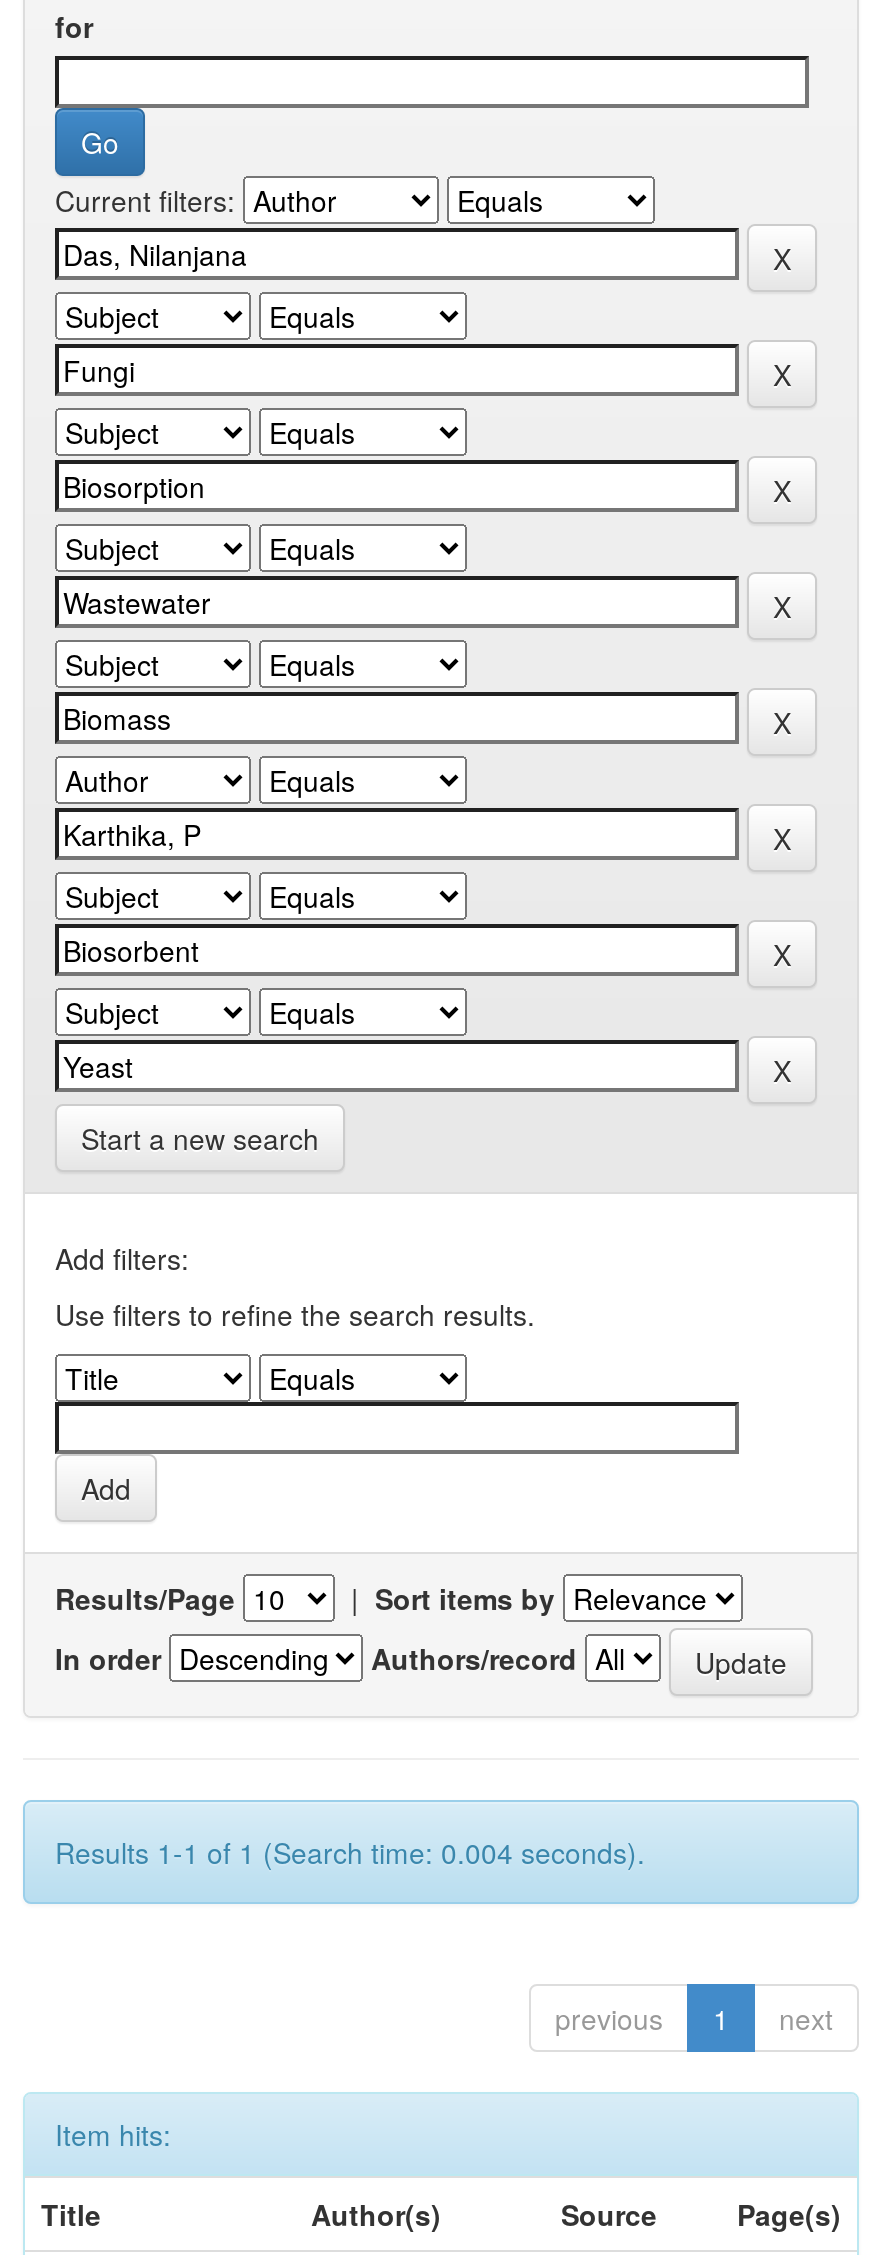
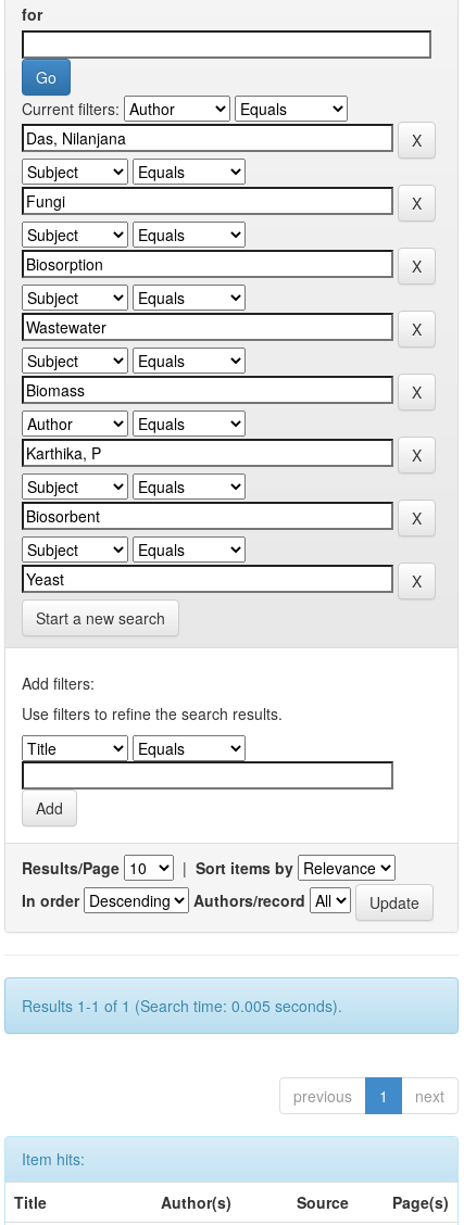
- Results 1-1 of 1 (Search time: 0.004 seconds).
+ Results 1-1 of 1 (Search time: 0.005 seconds).
